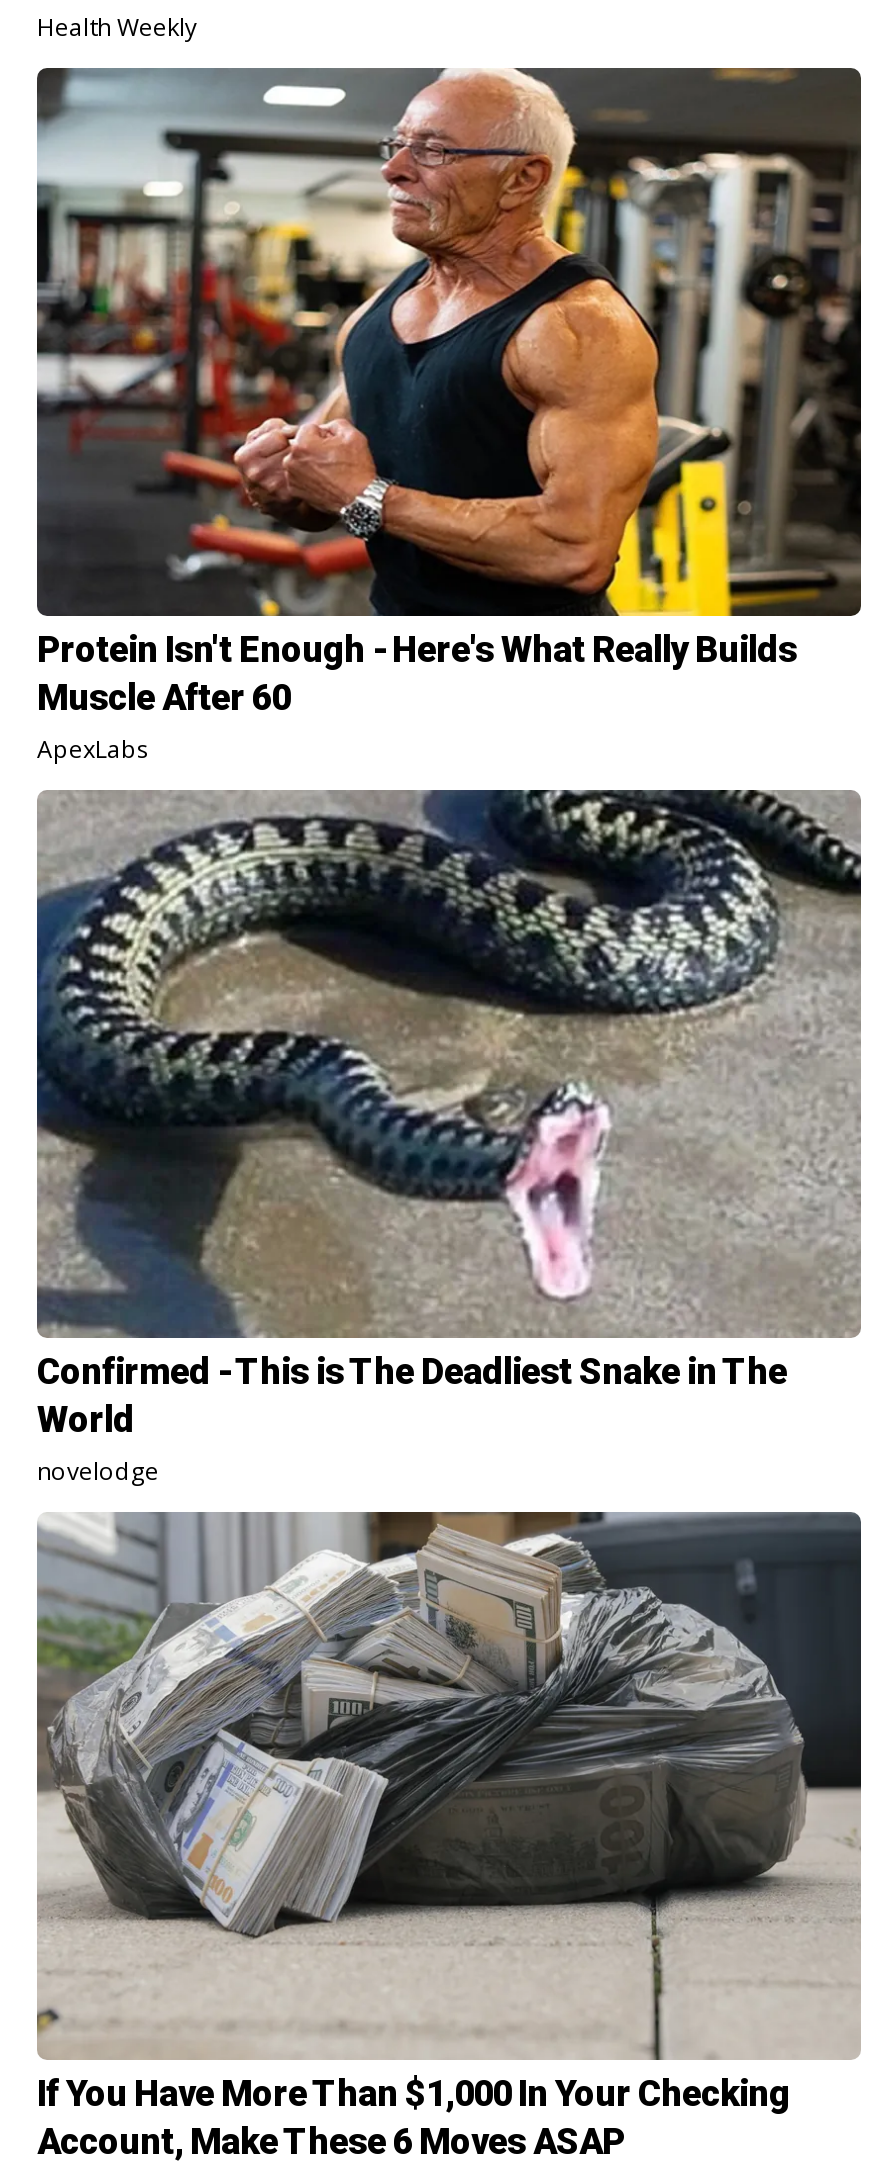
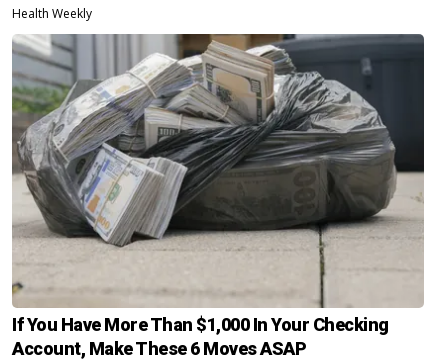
- [image]
- Protein Isn't Enough - Here's What Really Builds
- Muscle After 60
- ApexLabs

- [image]
- Confirmed - This is The Deadliest Snake in The
- World
- novelodge
